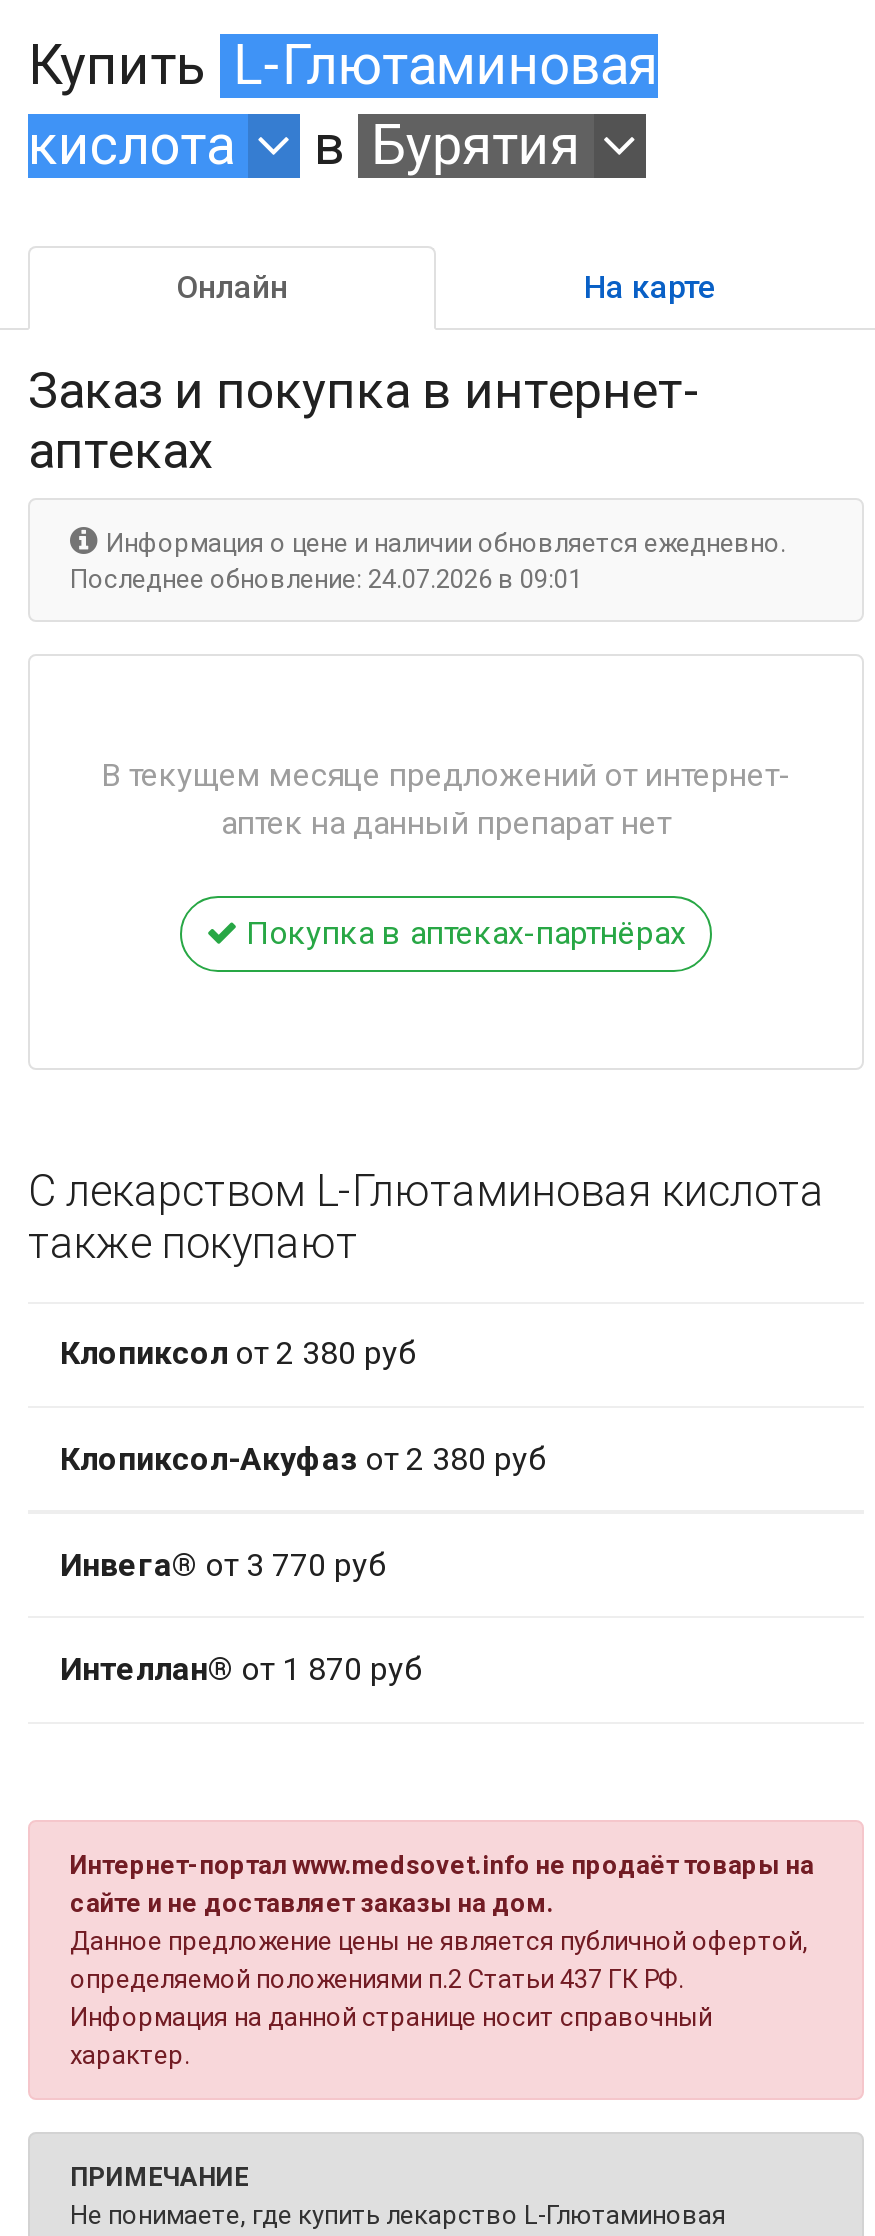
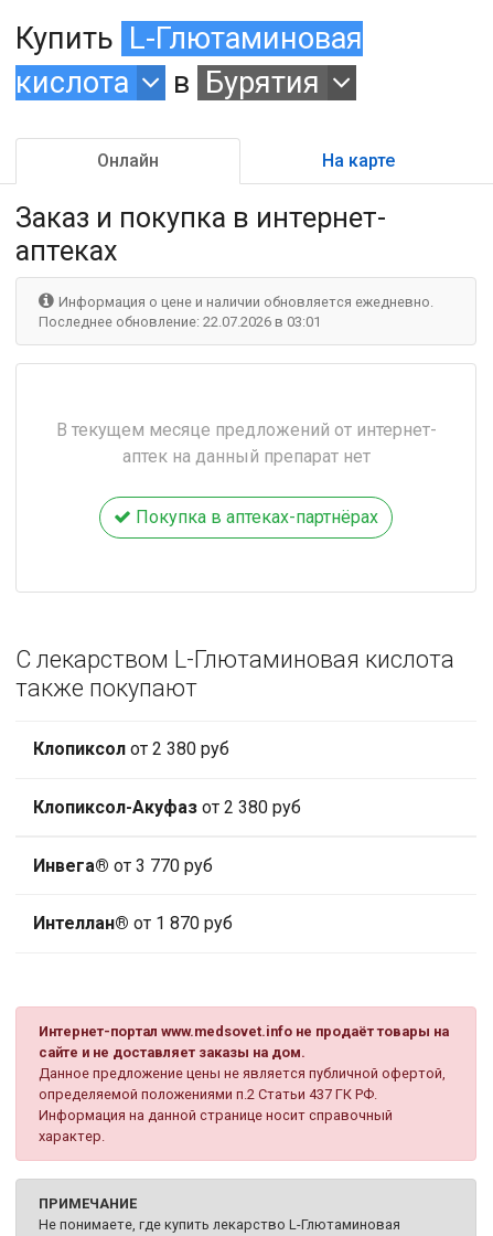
- Последнее обновление: 24.07.2026 в 09:01
+ Последнее обновление: 22.07.2026 в 03:01
